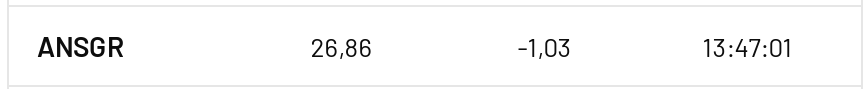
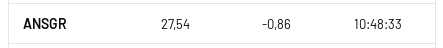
- 26,86
+ 27,54

- -1,03
+ -0,86

- 13:47:01
+ 10:48:33
